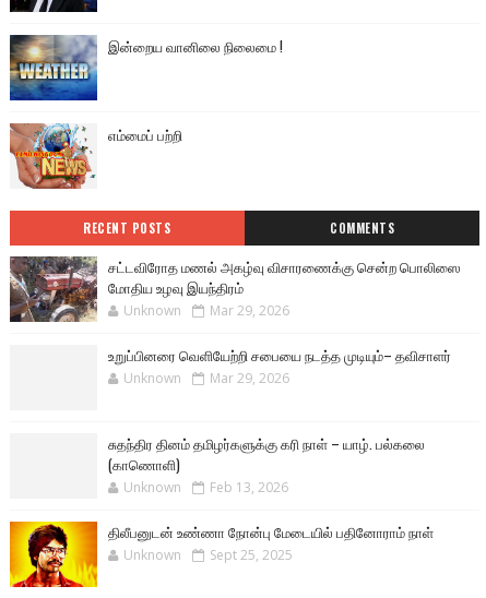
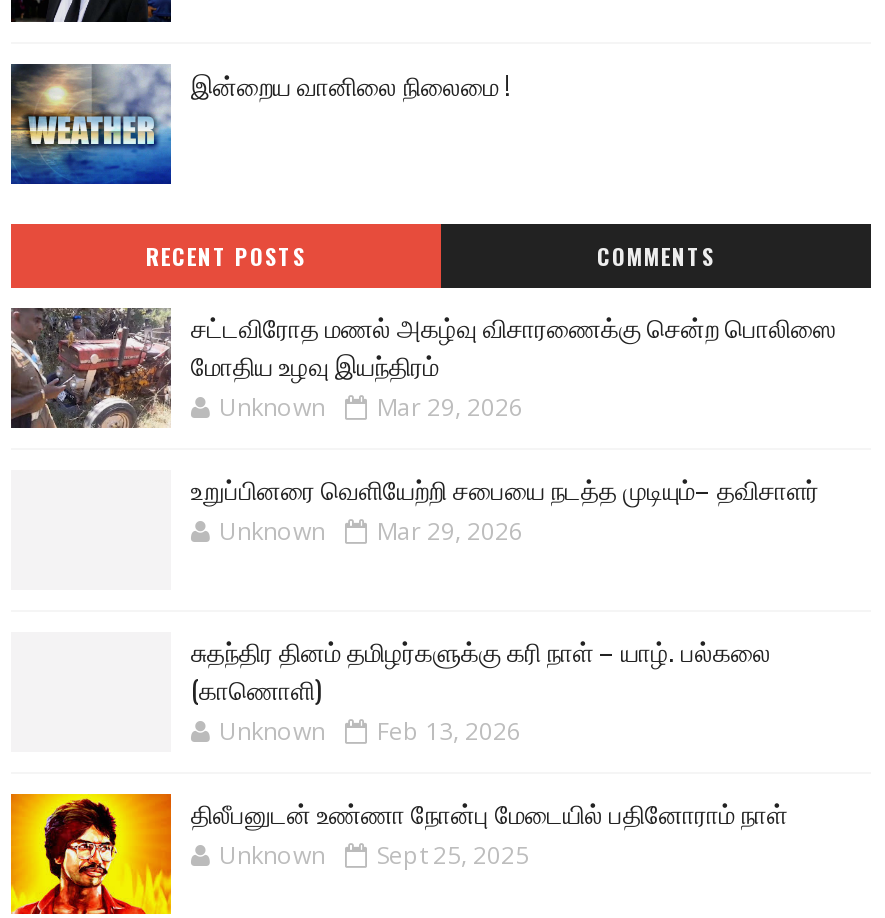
- [image]
- எம்மைப் பற்றி
